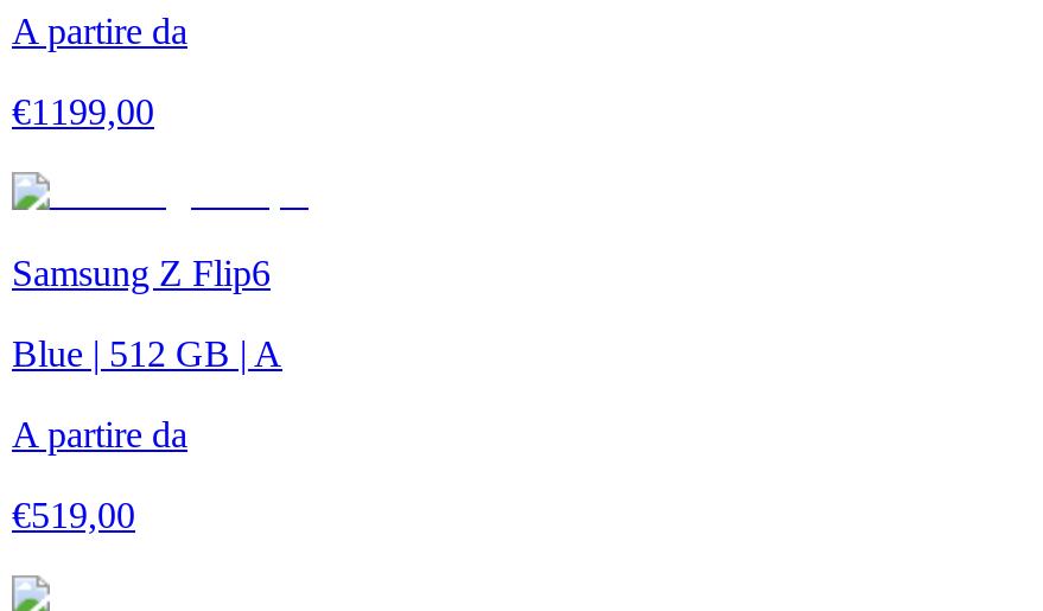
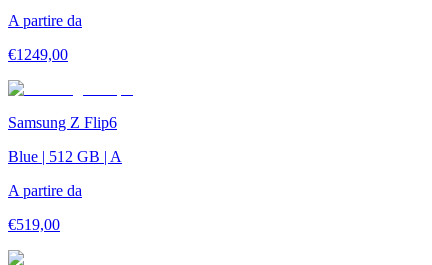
- €1199,00
+ €1249,00
